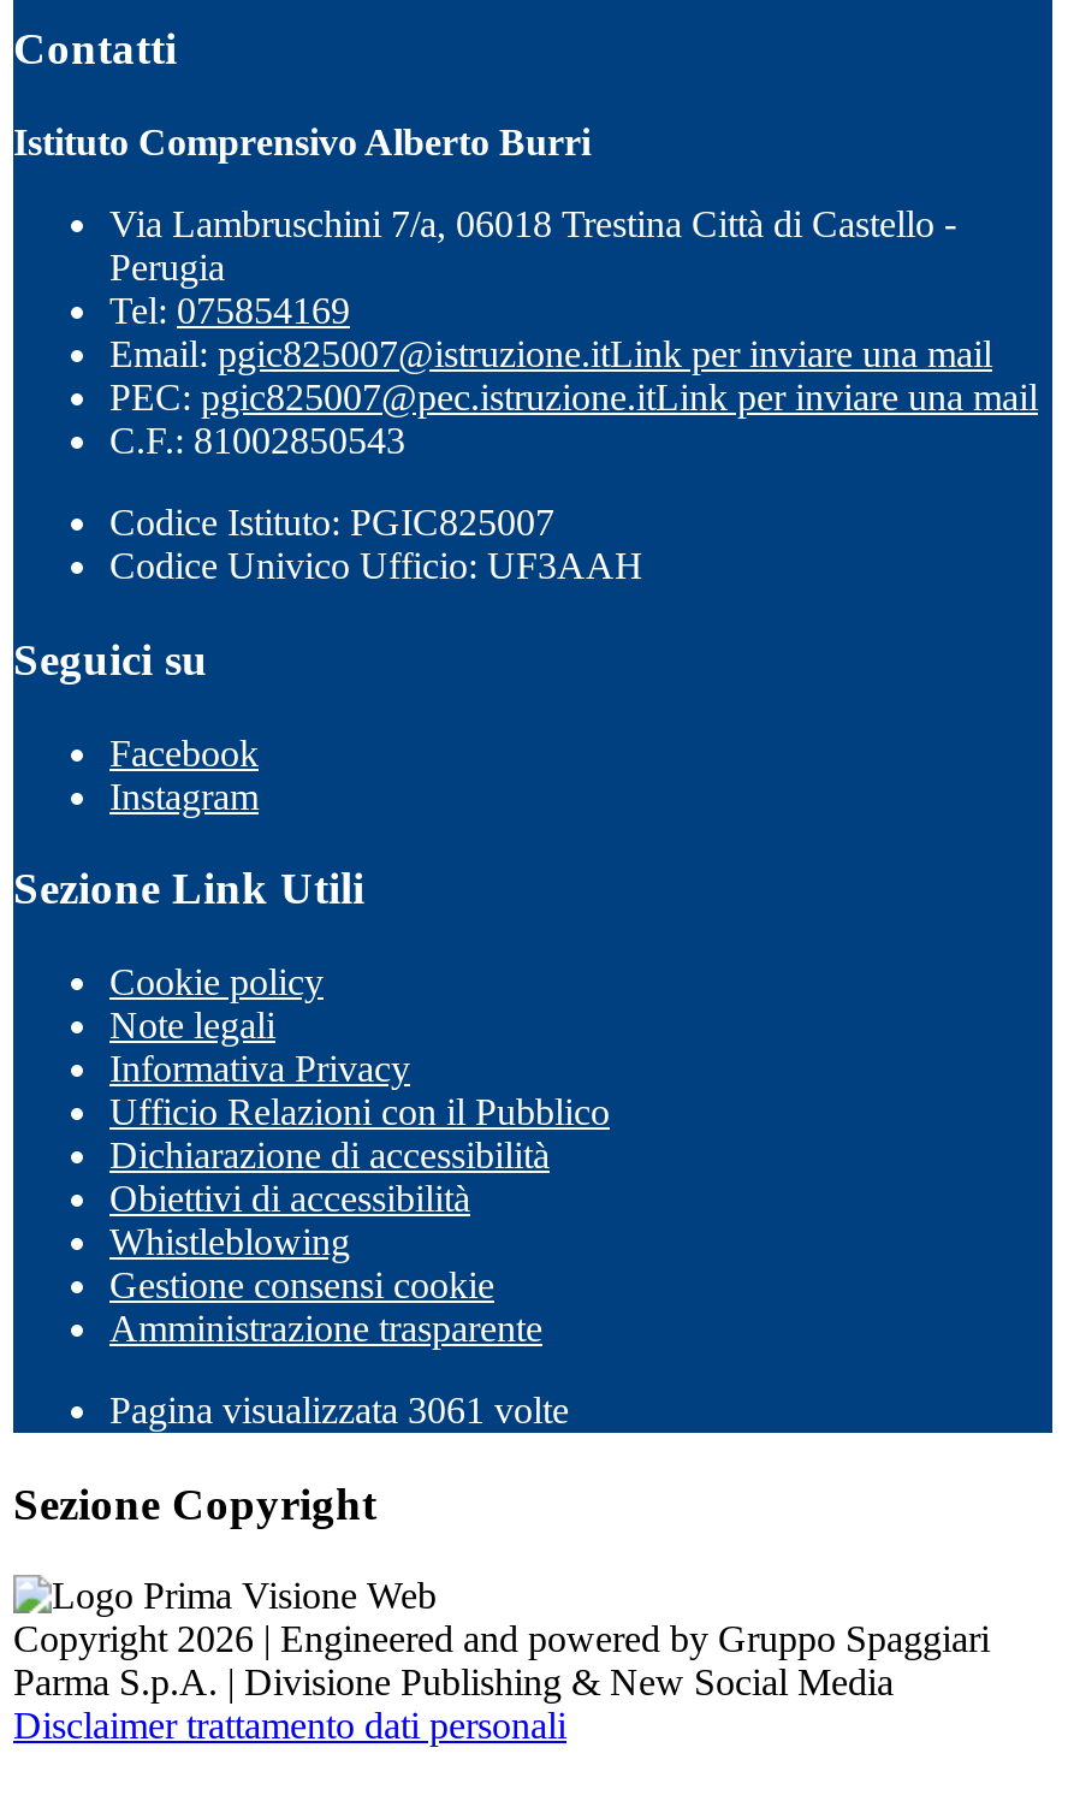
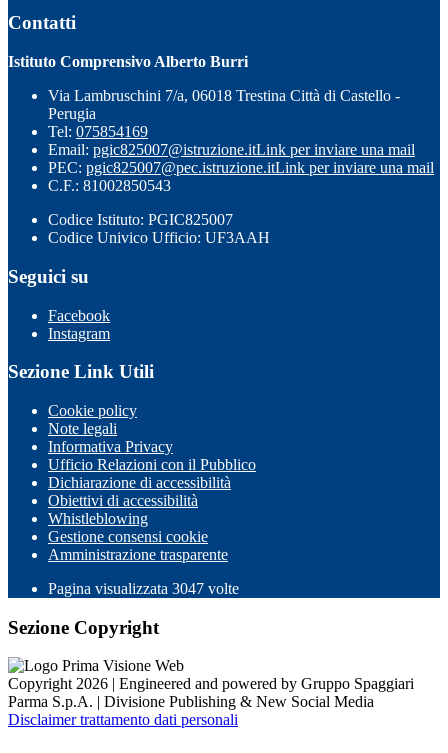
- Pagina visualizzata 3061 volte
+ Pagina visualizzata 3047 volte
